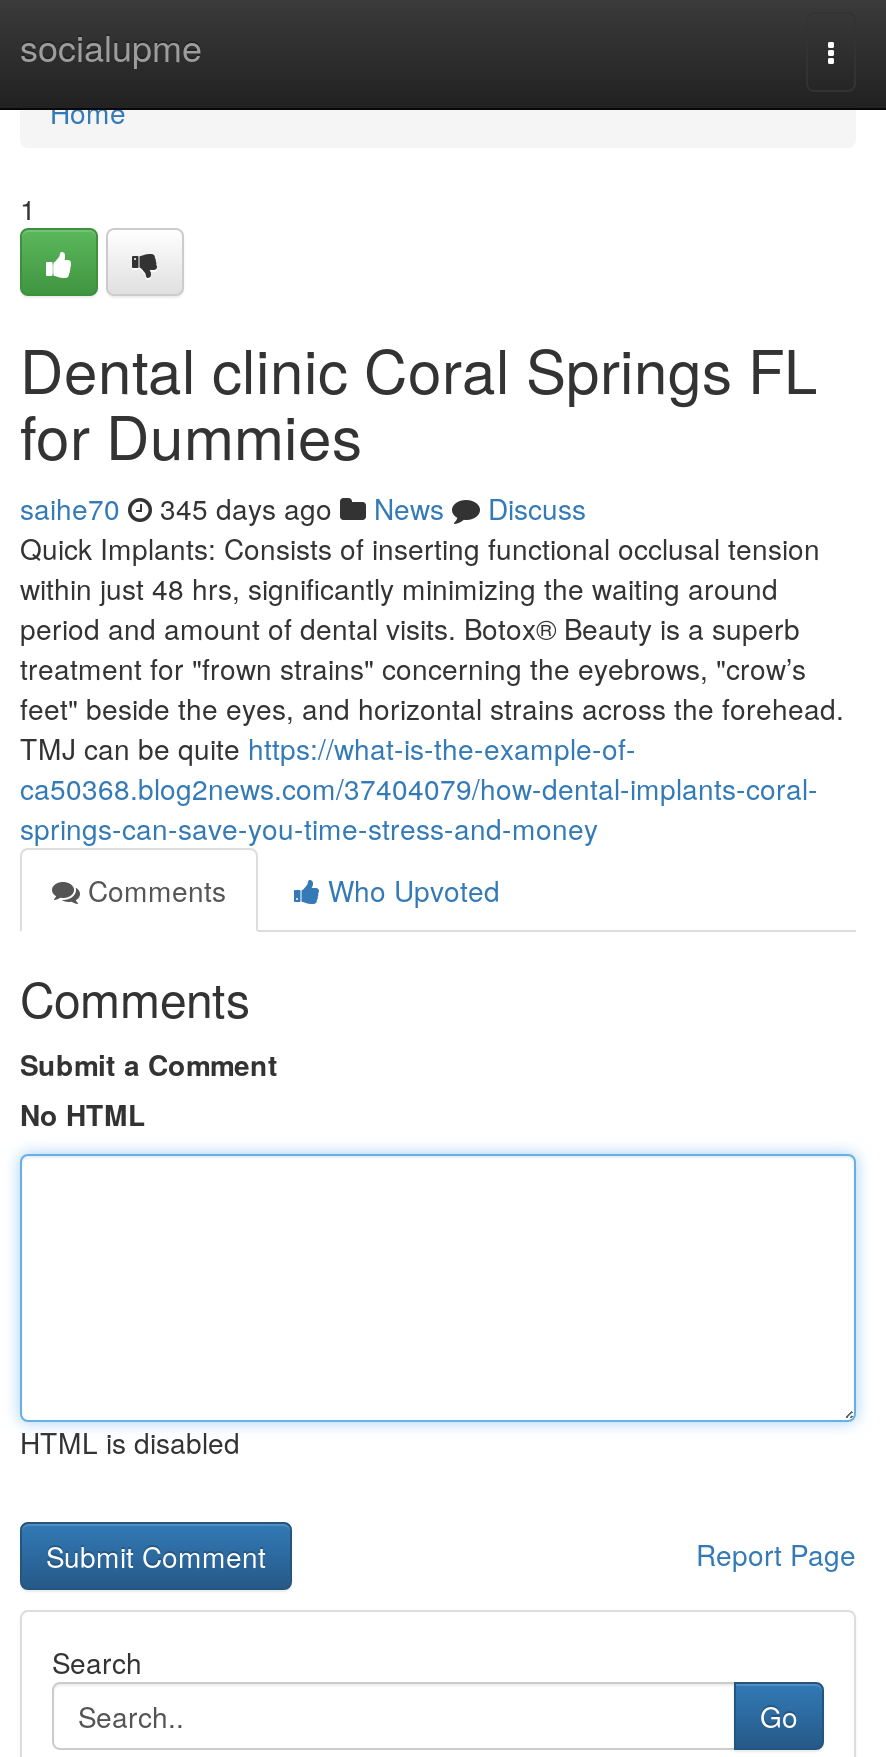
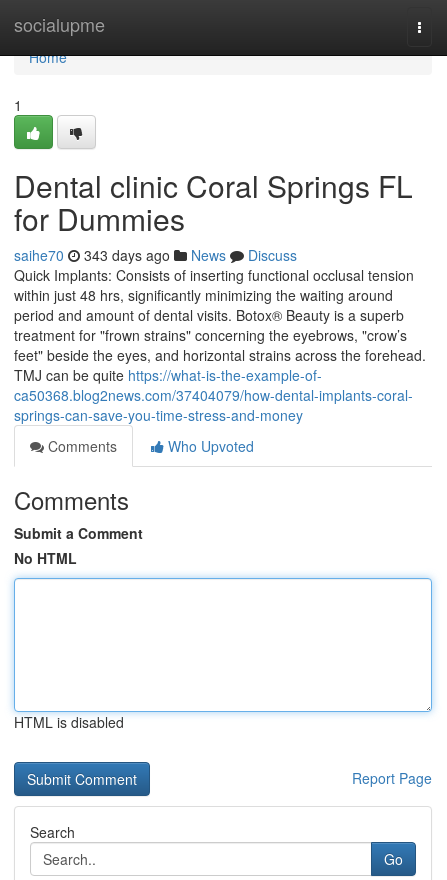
- saihe70 345 days ago News Discuss
+ saihe70 343 days ago News Discuss
